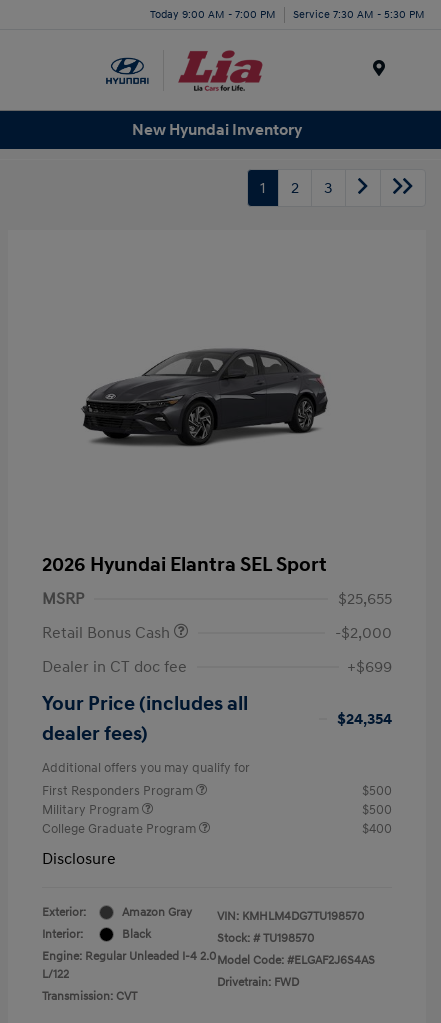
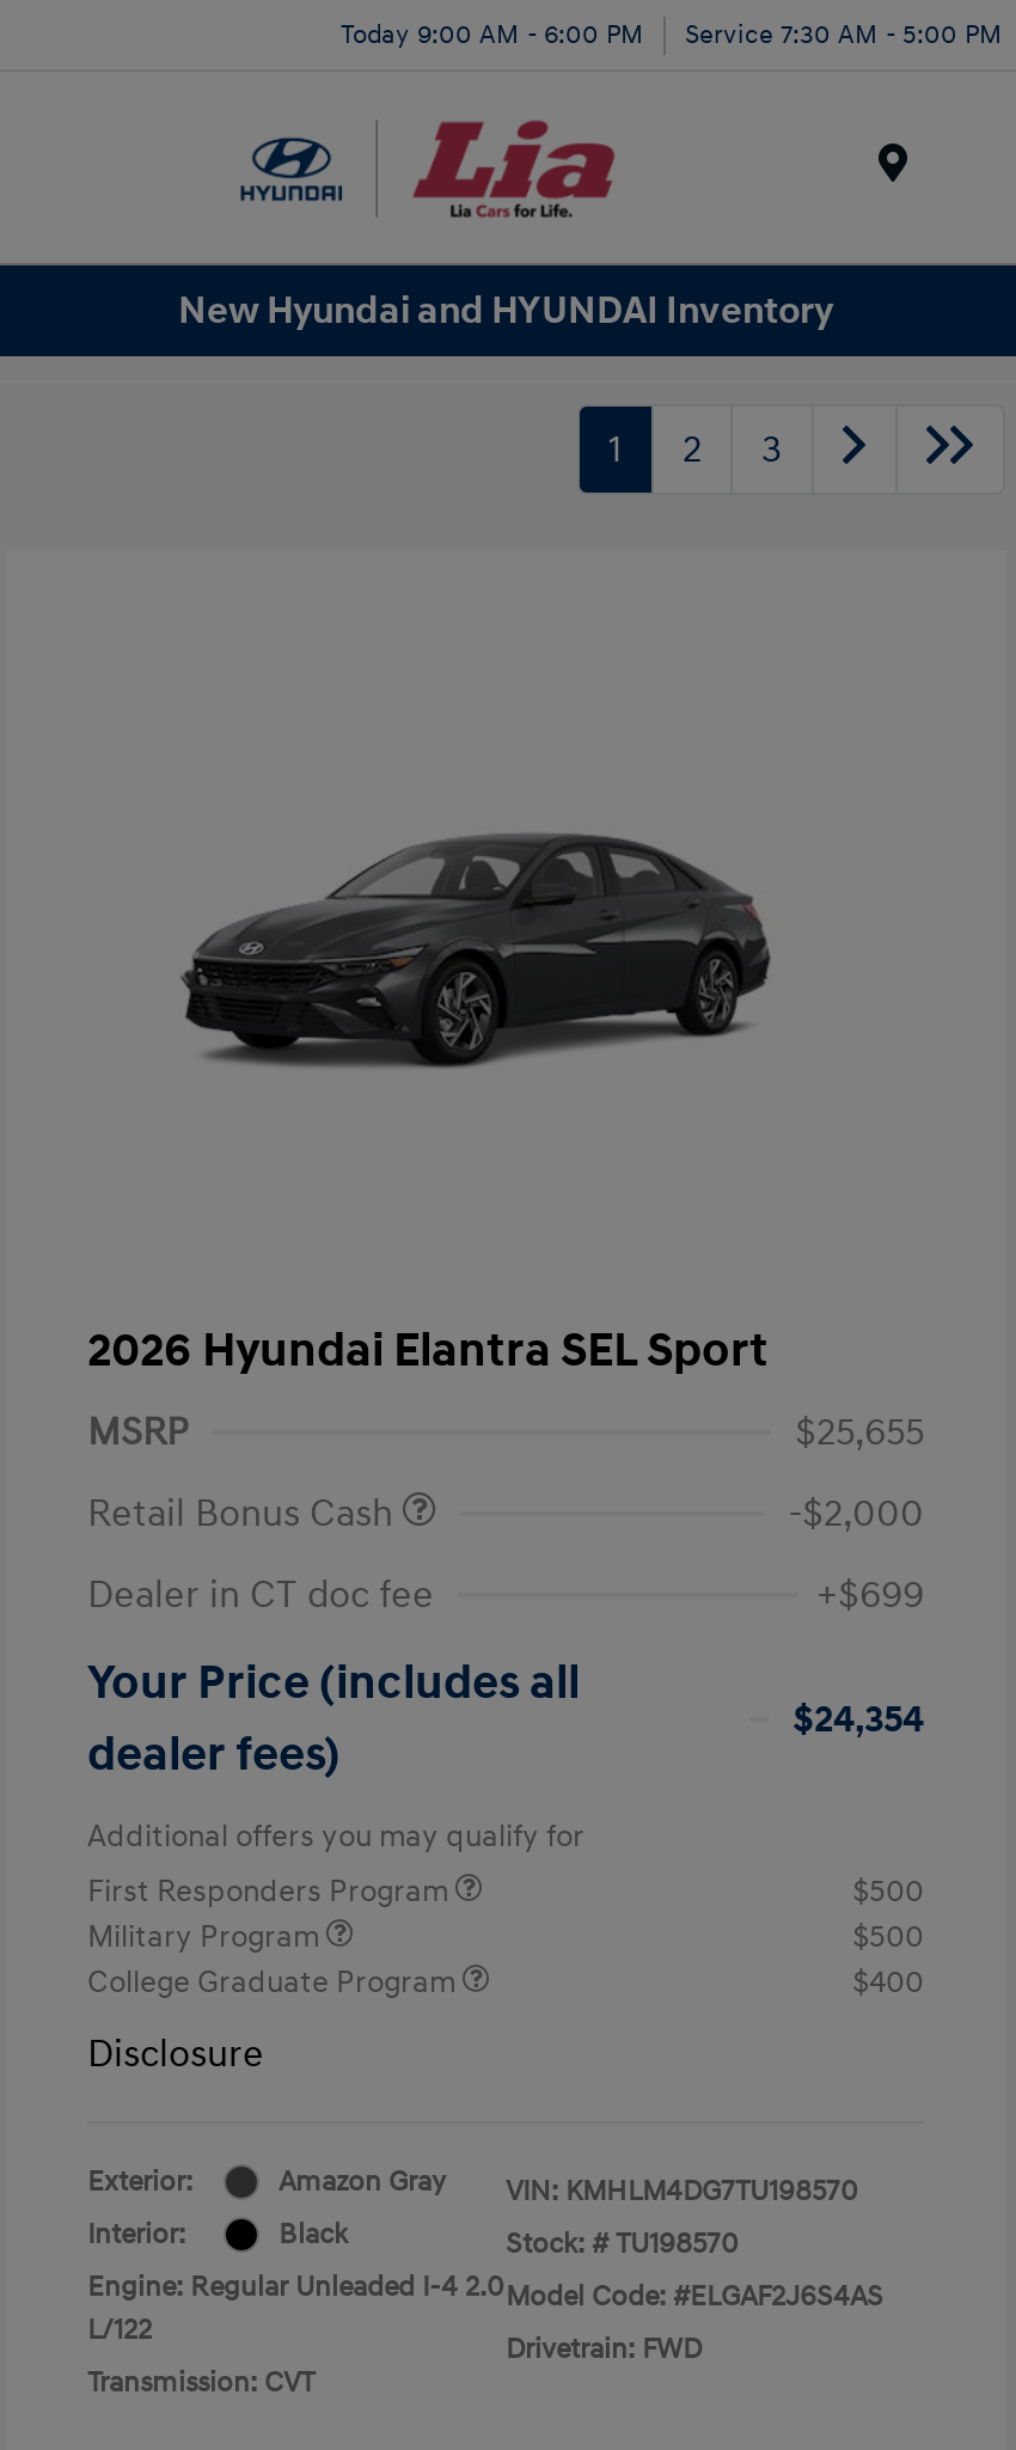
- Today 9:00 AM - 7:00 PM
+ Today 9:00 AM - 6:00 PM

- Service 7:30 AM - 5:30 PM
+ Service 7:30 AM - 5:00 PM

- New Hyundai Inventory
+ New Hyundai and HYUNDAI Inventory
